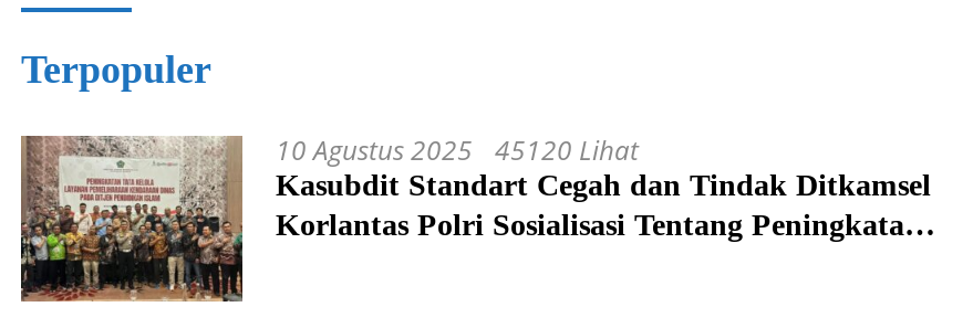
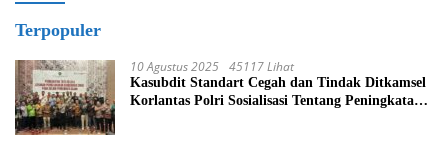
- 10 Agustus 2025 45120 Lihat
+ 10 Agustus 2025 45117 Lihat
